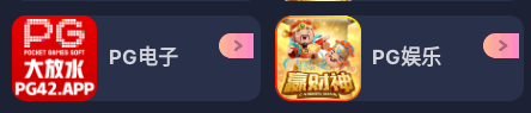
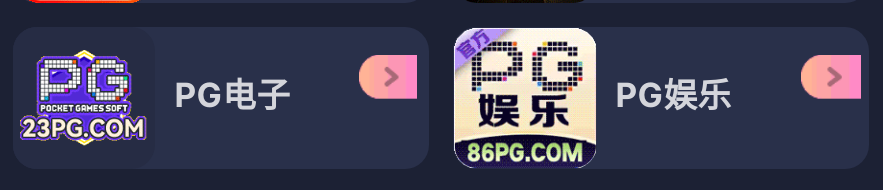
- [image]
+ [image]

- [image]
+ [image]
